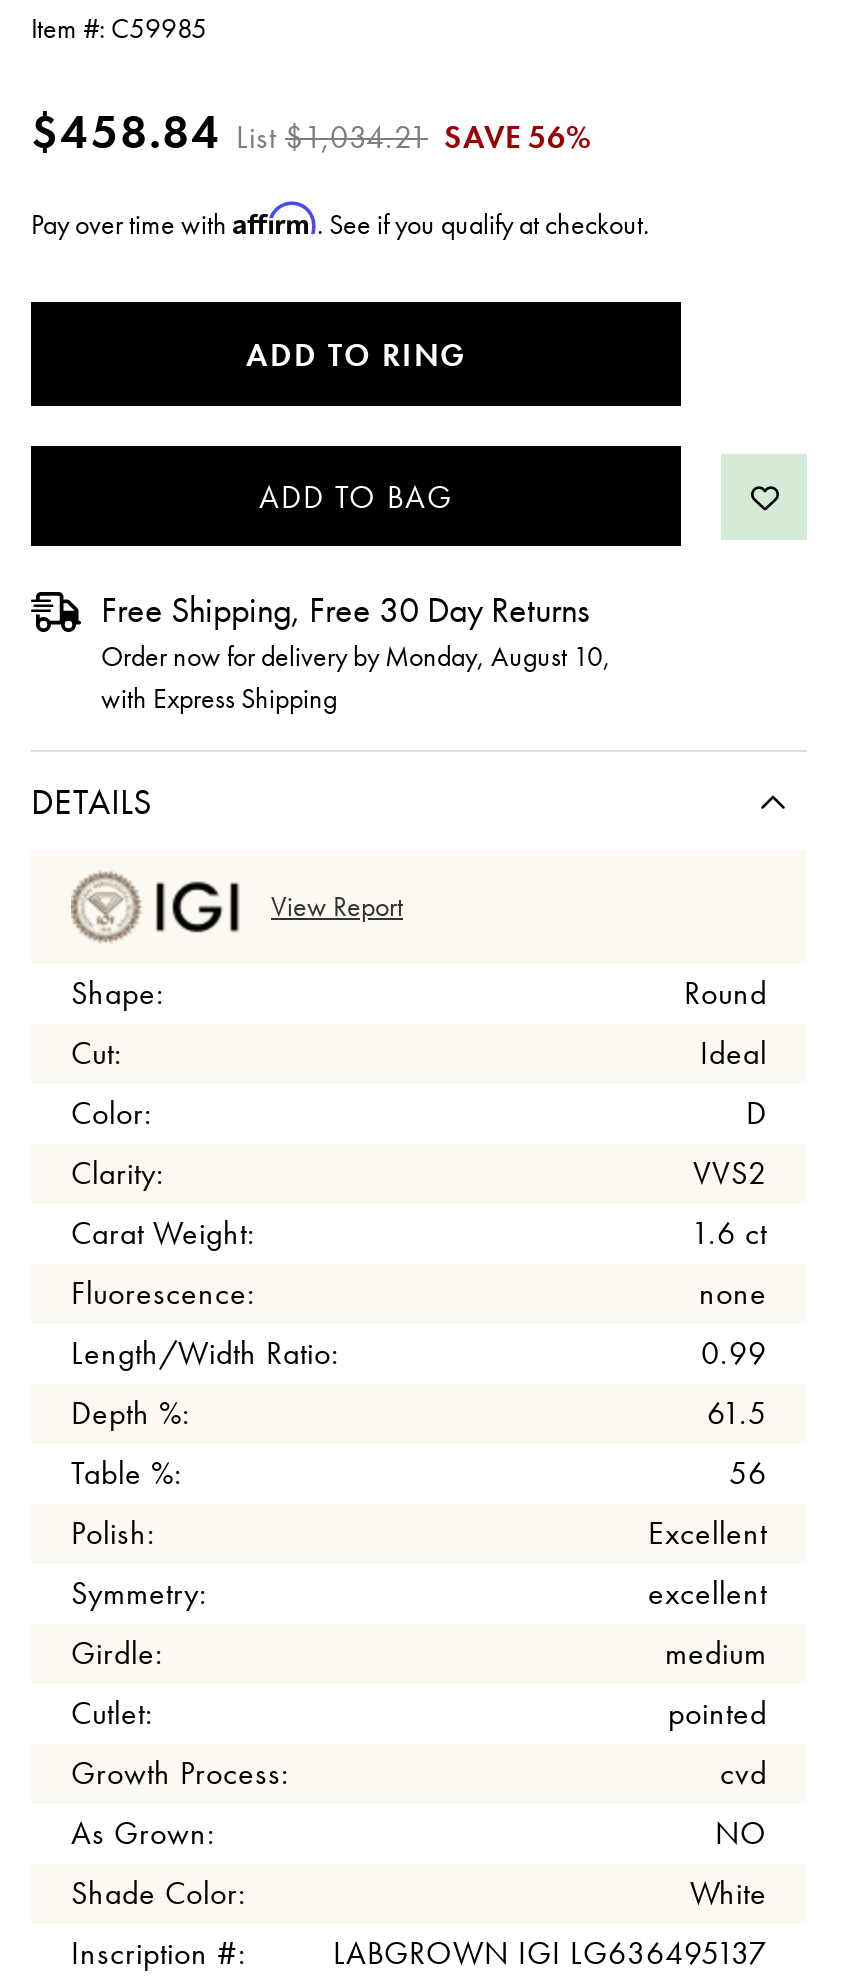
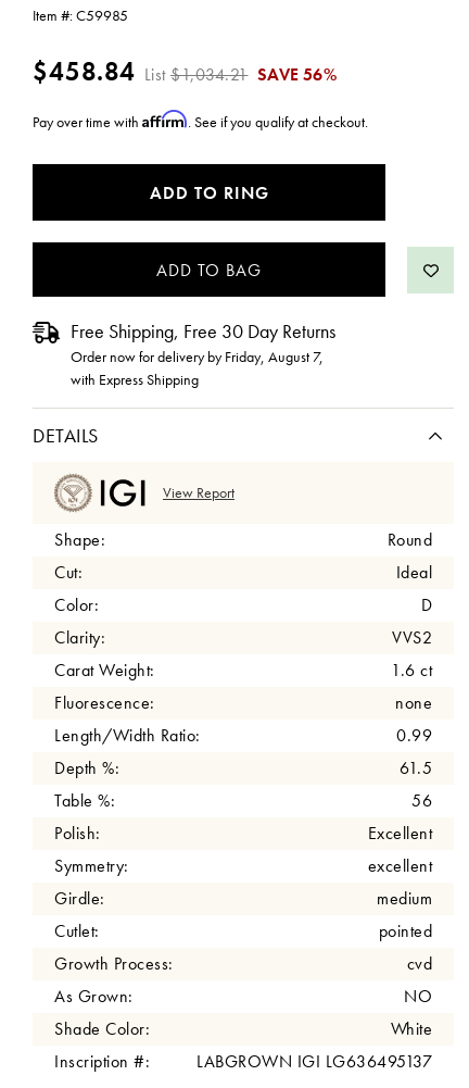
- Order now for delivery by Monday, August 10,
+ Order now for delivery by Friday, August 7,
